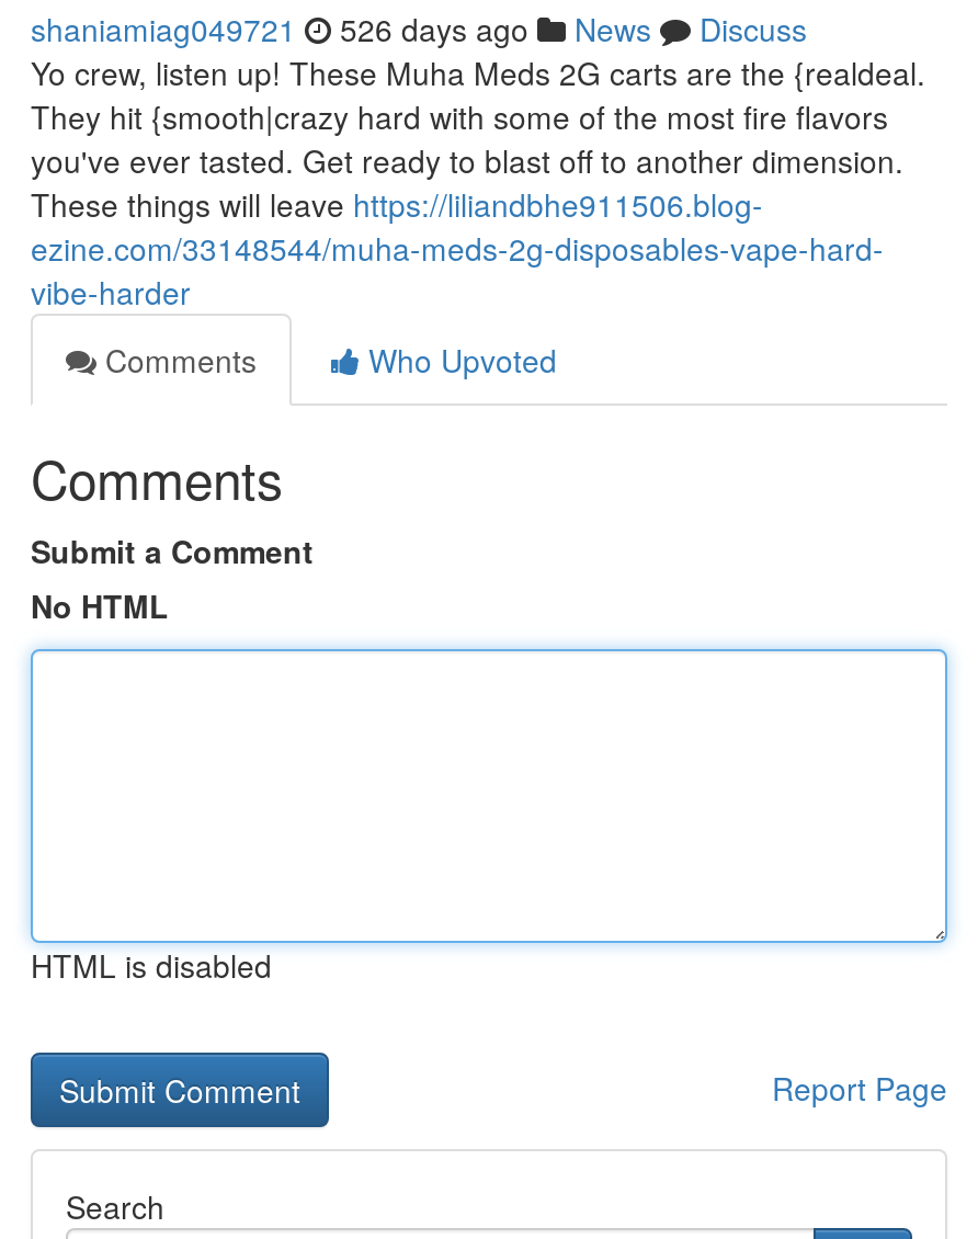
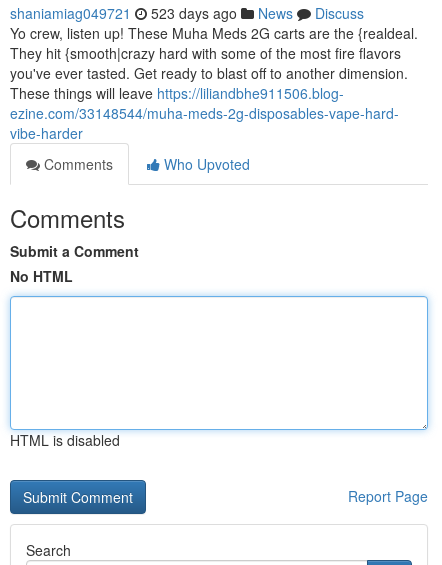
- shaniamiag049721 526 days ago News Discuss
+ shaniamiag049721 523 days ago News Discuss
